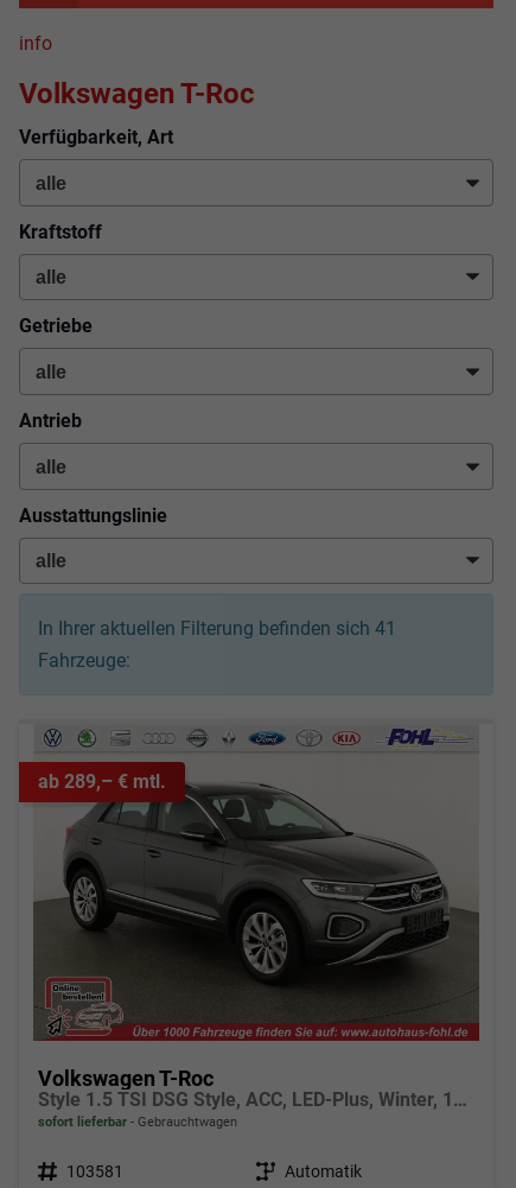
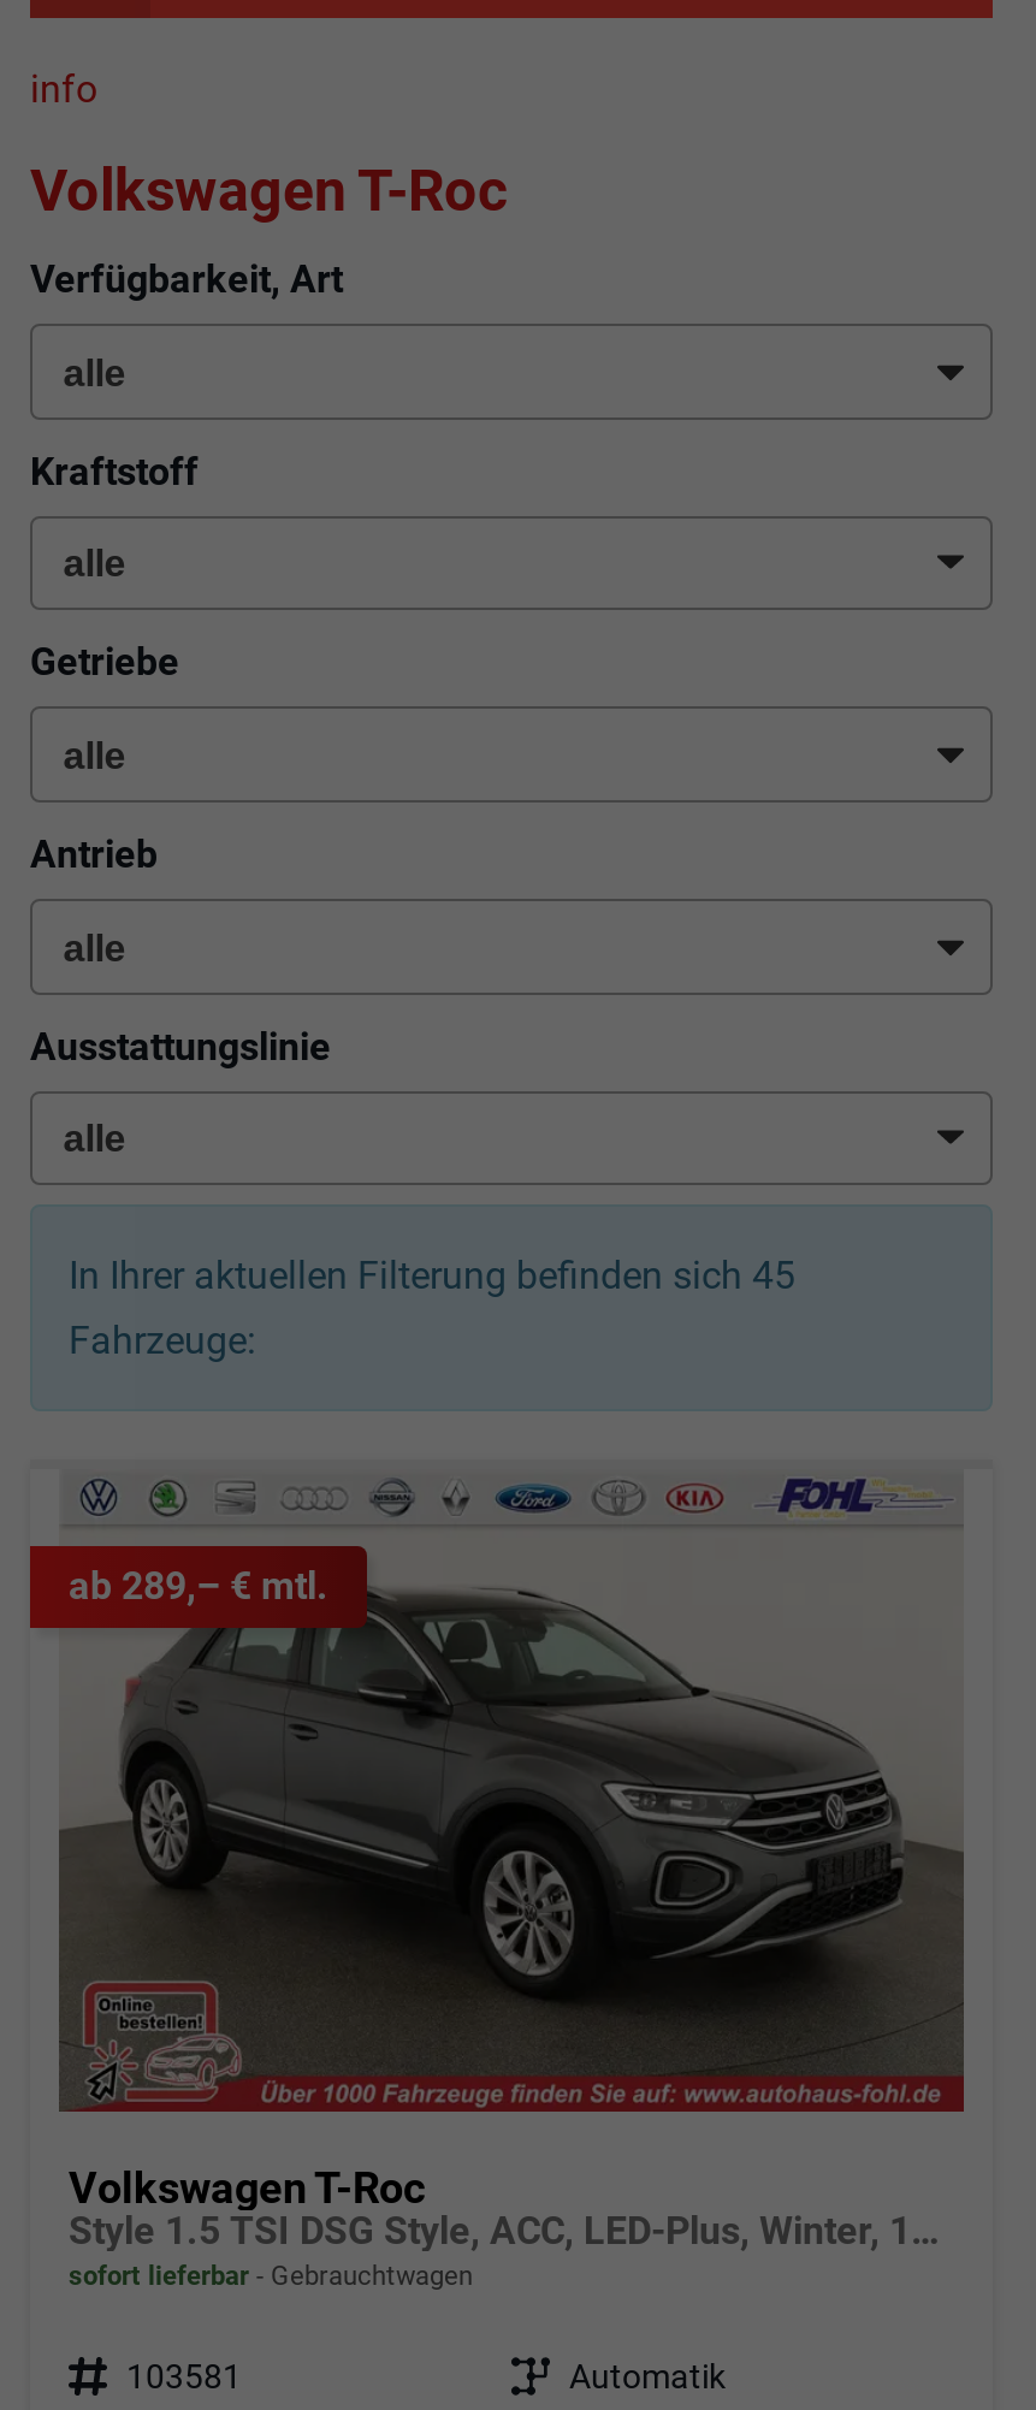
- In Ihrer aktuellen Filterung befinden sich 41
+ In Ihrer aktuellen Filterung befinden sich 45
